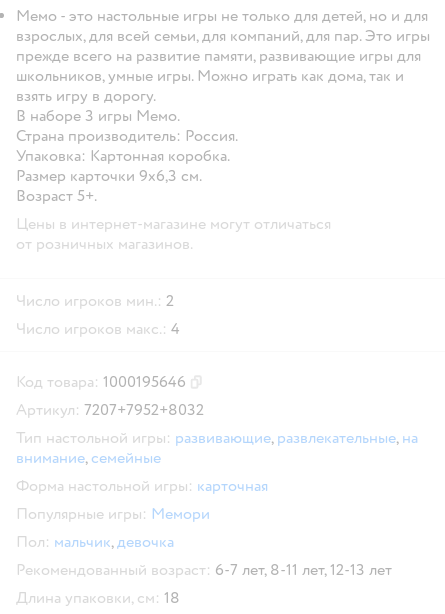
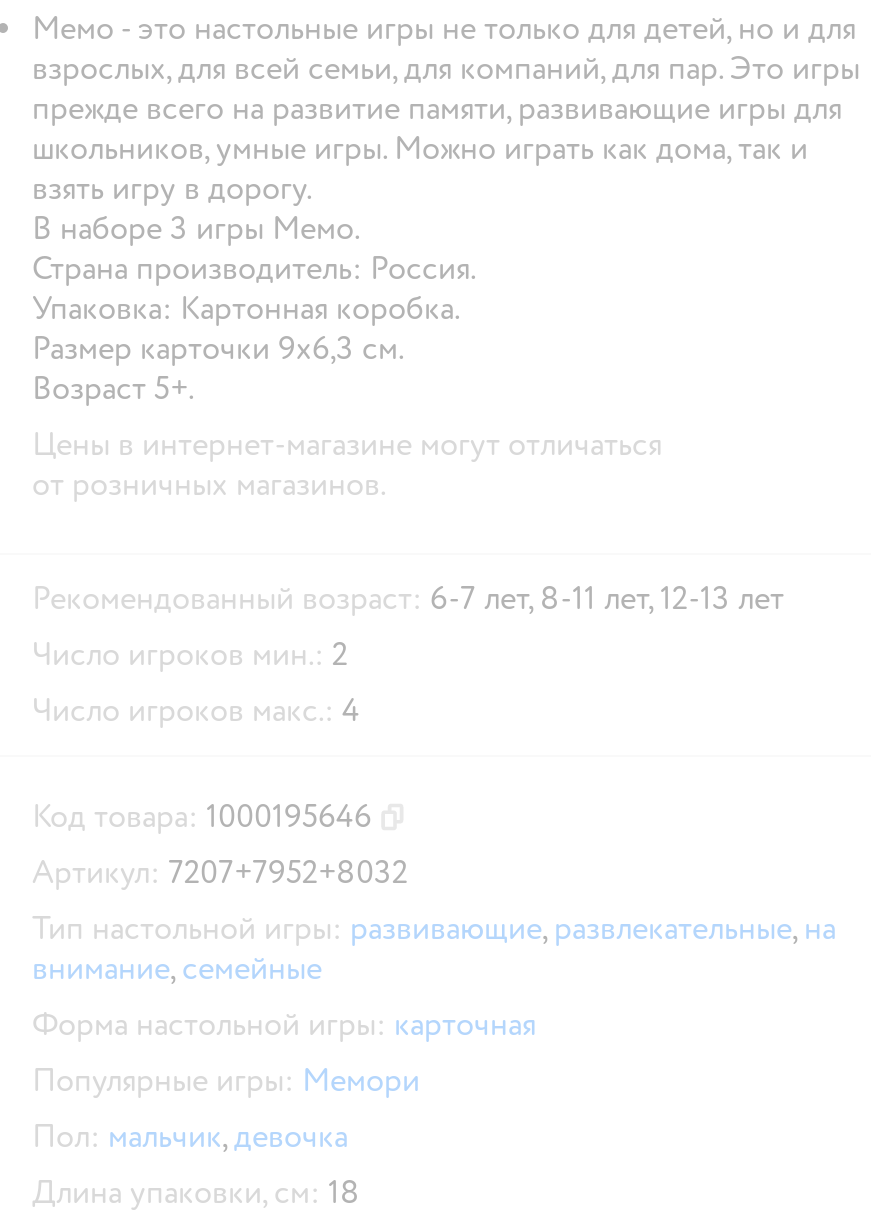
moved down: Число игроков мин.: 2 | Число игроков макс.: 4 | Артикул: 7207+7952+8032 | Тип настольной игры: развивающие, развлекательные, на | внимание, семейные | Форма настольной игры: карточная | Популярные игры: Мемори | Пол: мальчик, девочка

moved up: Рекомендованный возраст: 6-7 лет, 8-11 лет, 12-13 лет
